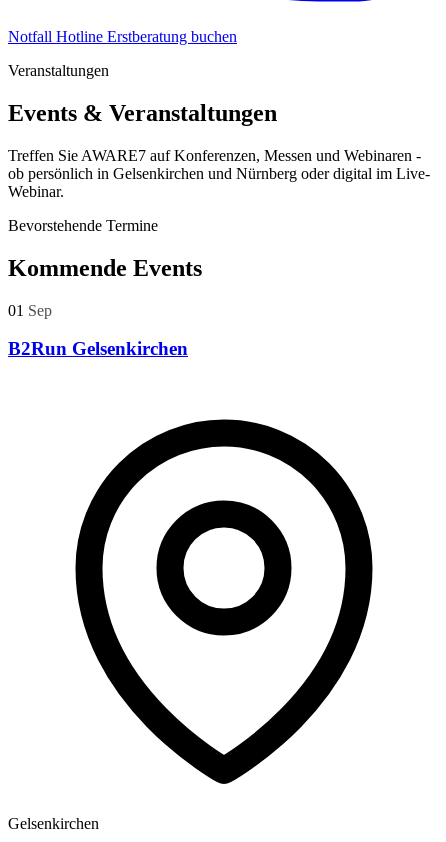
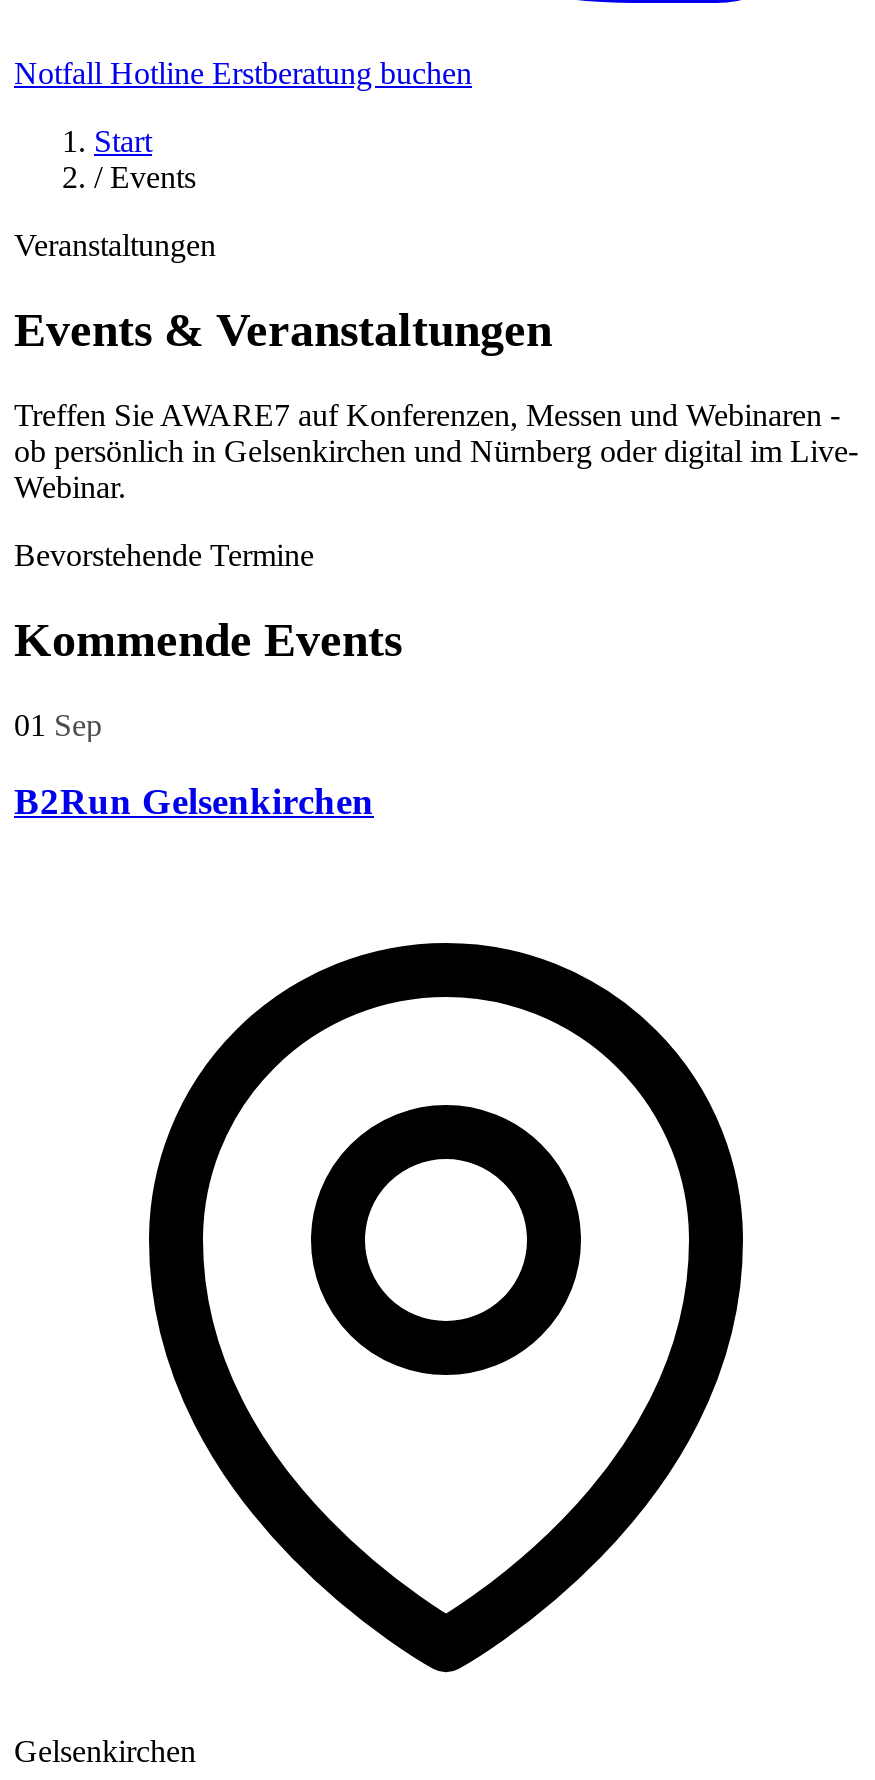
+ Start
+ / Events
